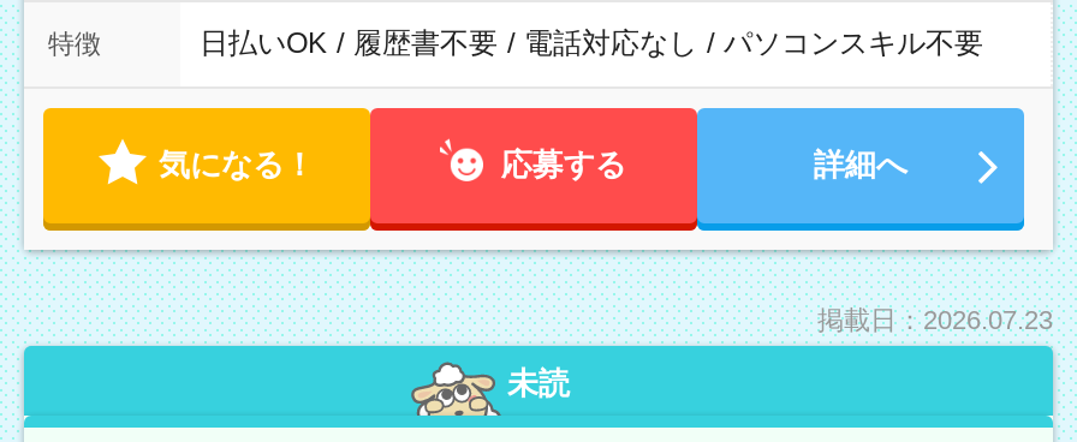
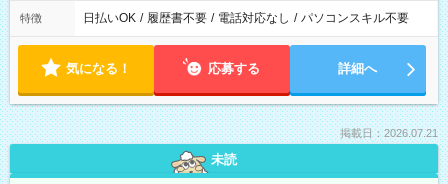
- 掲載日：2026.07.23
+ 掲載日：2026.07.21
